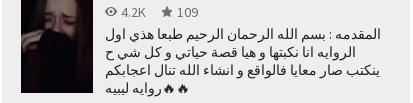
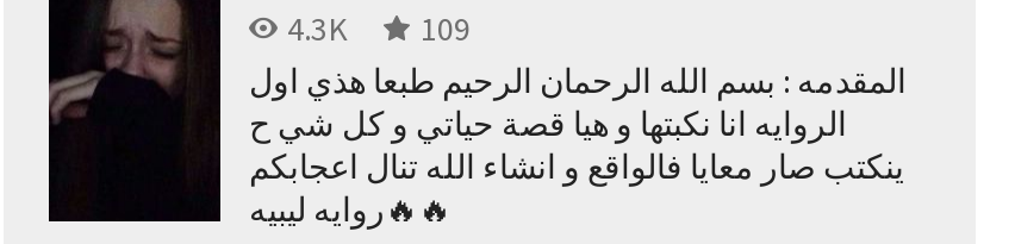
- 4.2K 109
+ 4.3K 109
